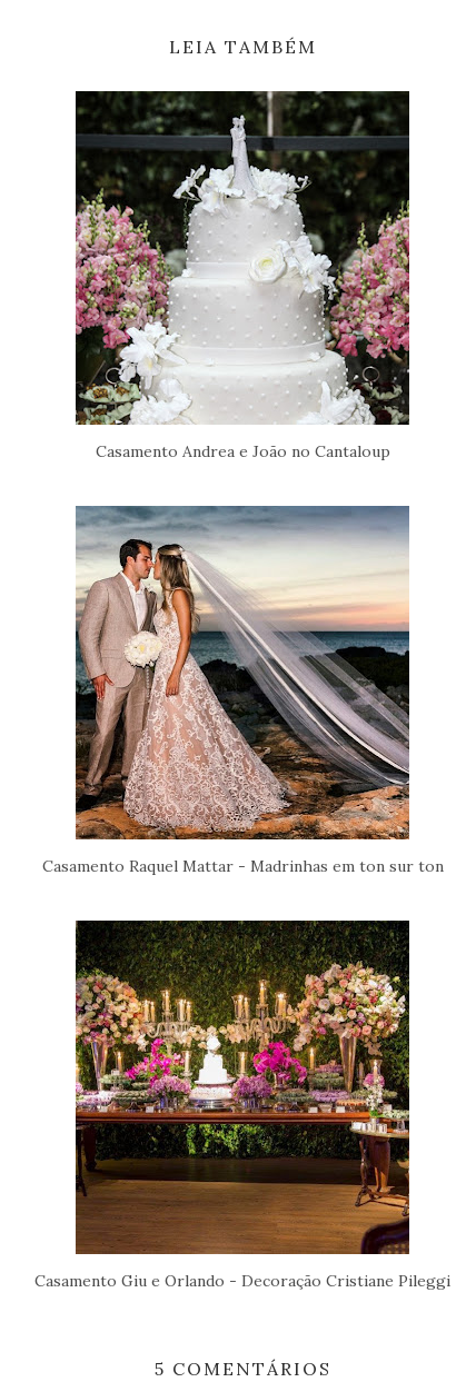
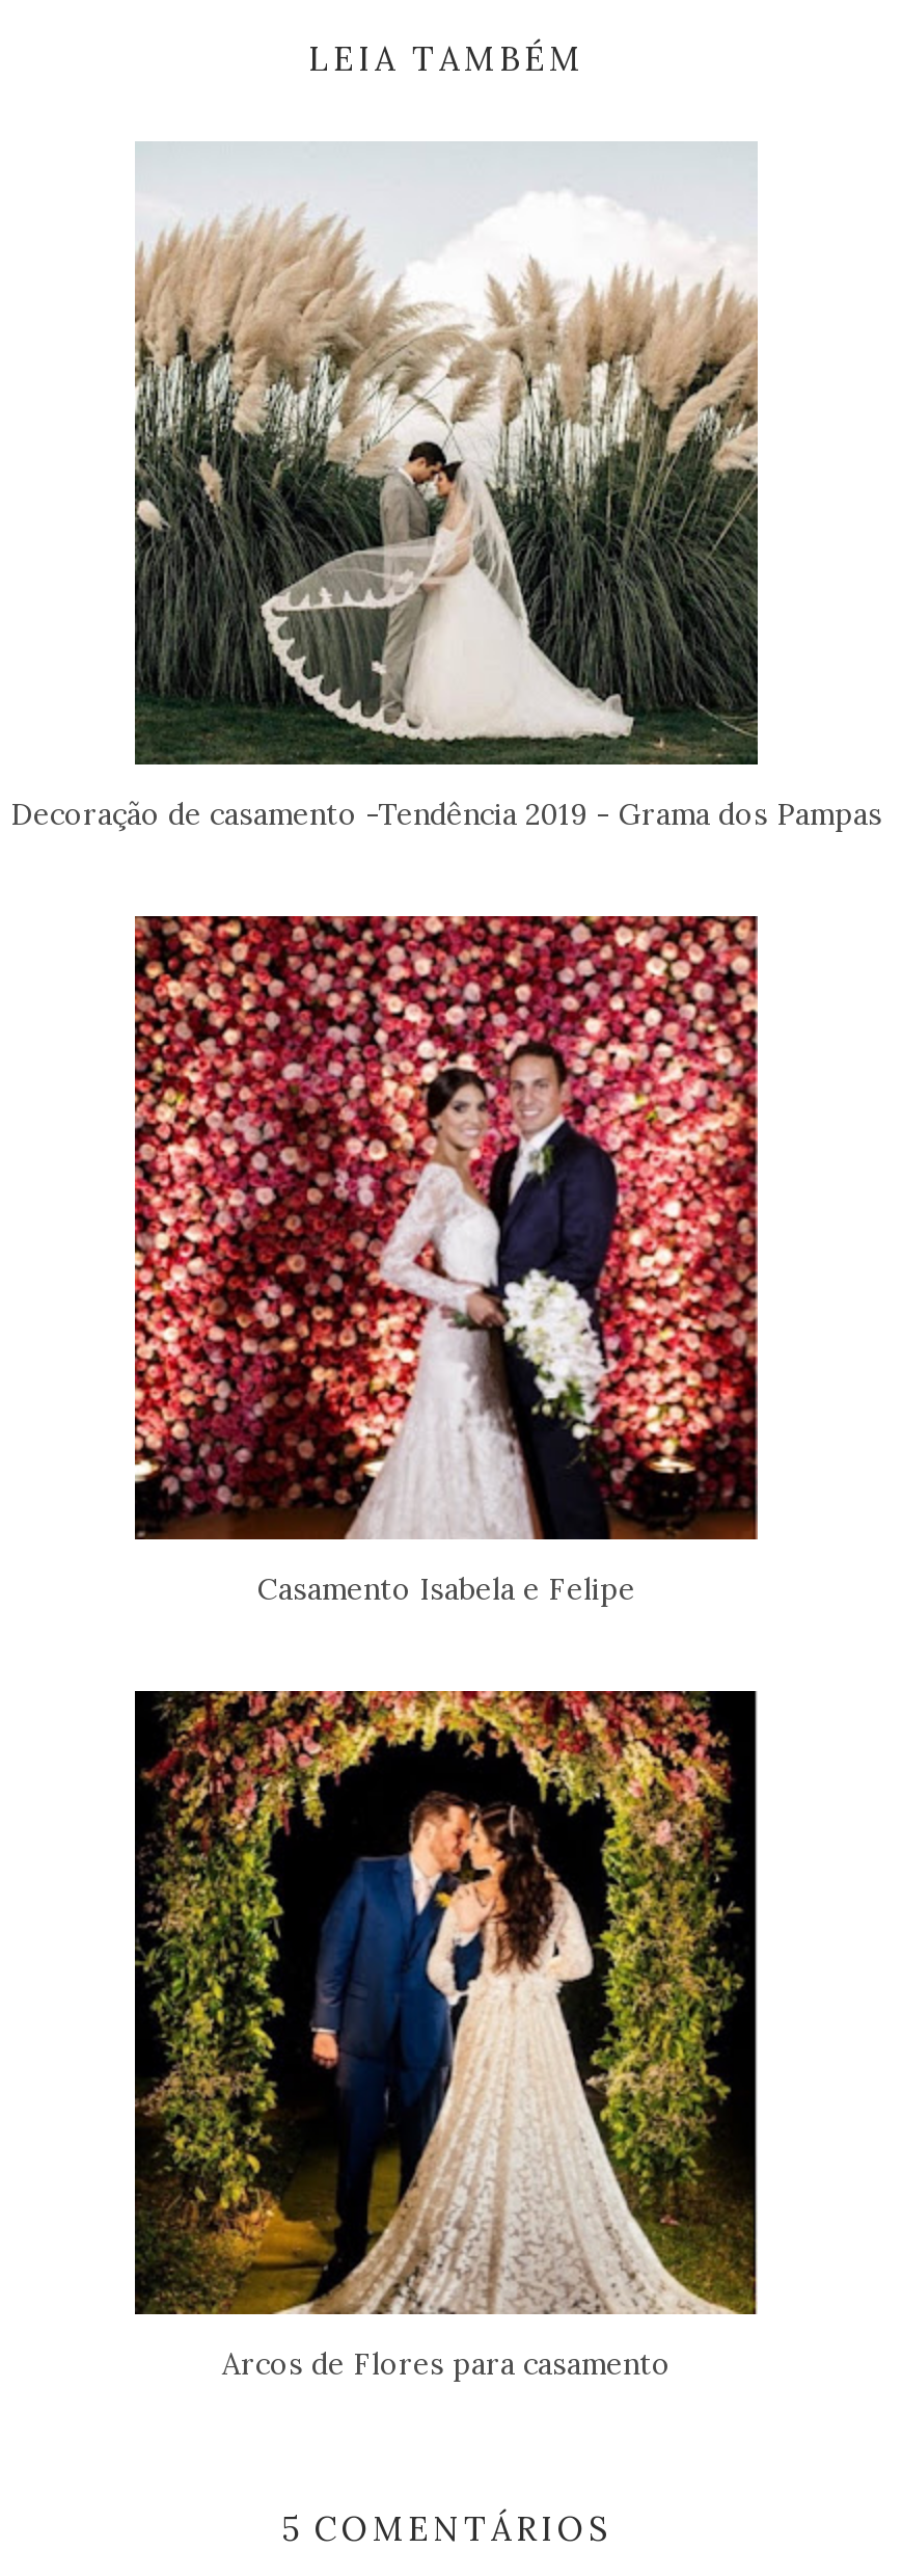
- [image]
- Casamento Andrea e João no Cantaloup
+ [image]
+ Decoração de casamento -Tendência 2019 - Grama dos Pampas

- [image]
- Casamento Raquel Mattar - Madrinhas em ton sur ton
+ [image]
+ Casamento Isabela e Felipe

- [image]
- Casamento Giu e Orlando - Decoração Cristiane Pileggi
+ [image]
+ Arcos de Flores para casamento
